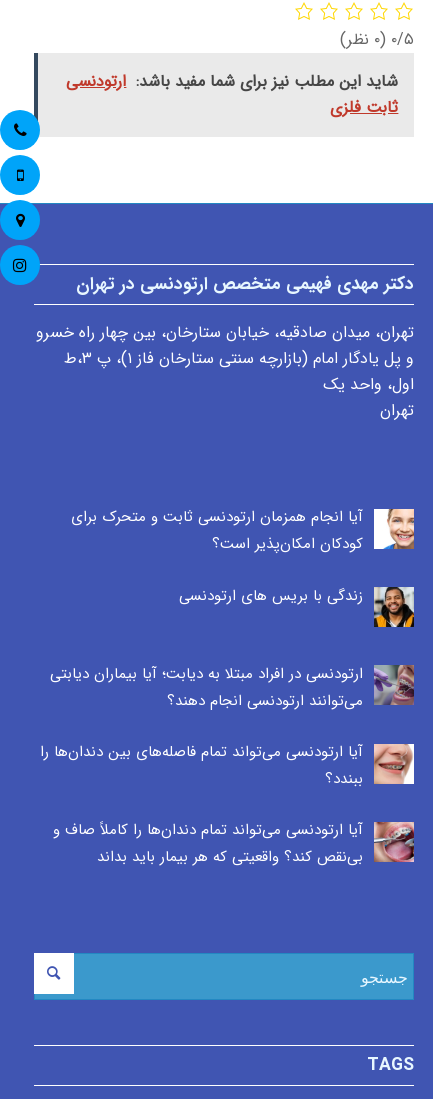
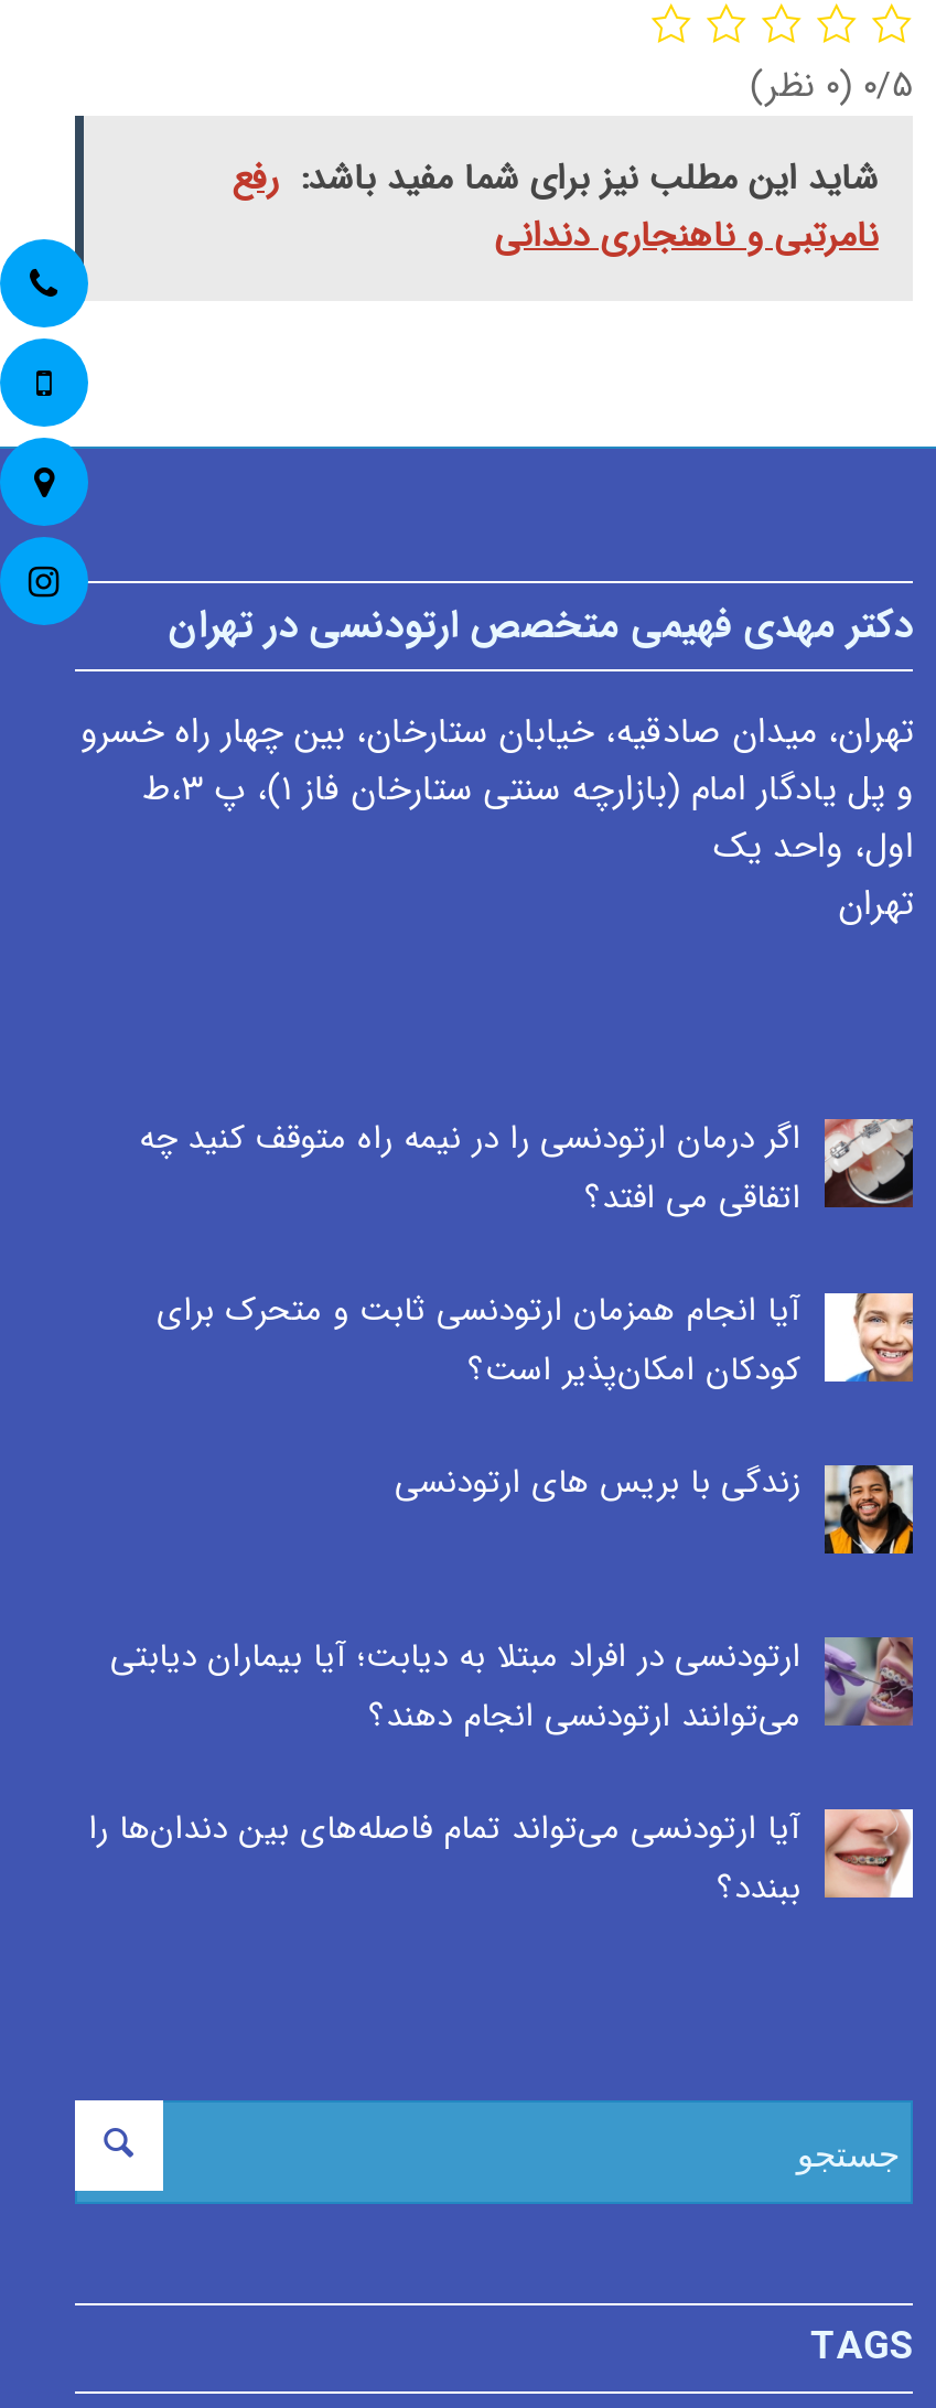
- شاید این مطلب نیز برای شما مفید باشد: ارتودنسی
- ثابت فلزی
+ شاید این مطلب نیز برای شما مفید باشد: رفع
+ نامرتبی و‌ ناهنجاری دندانی

+ [image]
+ اگر درمان ارتودنسی را در نیمه راه متوقف کنید چه
+ اتفاقی می افتد؟

moved down: [image] | آیا انجام همزمان ارتودنسی ثابت و متحرک برای | کودکان امکان‌پذیر است؟ | زندگی با بریس های ارتودنسی | ارتودنسی در افراد مبتلا به دیابت؛ آیا بیماران دیابتی | می‌توانند ارتودنسی انجام دهند؟ | آیا ارتودنسی می‌تواند تمام فاصله‌های بین دندان‌ها را | ببندد؟

- [image]
- آیا ارتودنسی می‌تواند تمام دندان‌ها را کاملاً صاف و
- بی‌نقص کند؟ واقعیتی که هر بیمار باید بداند
